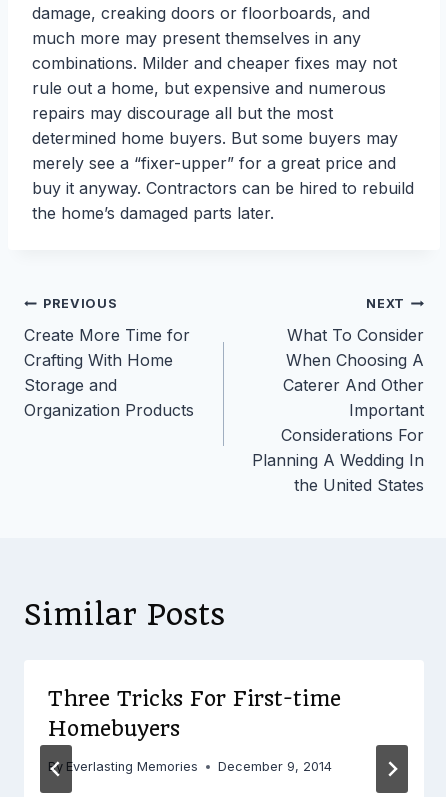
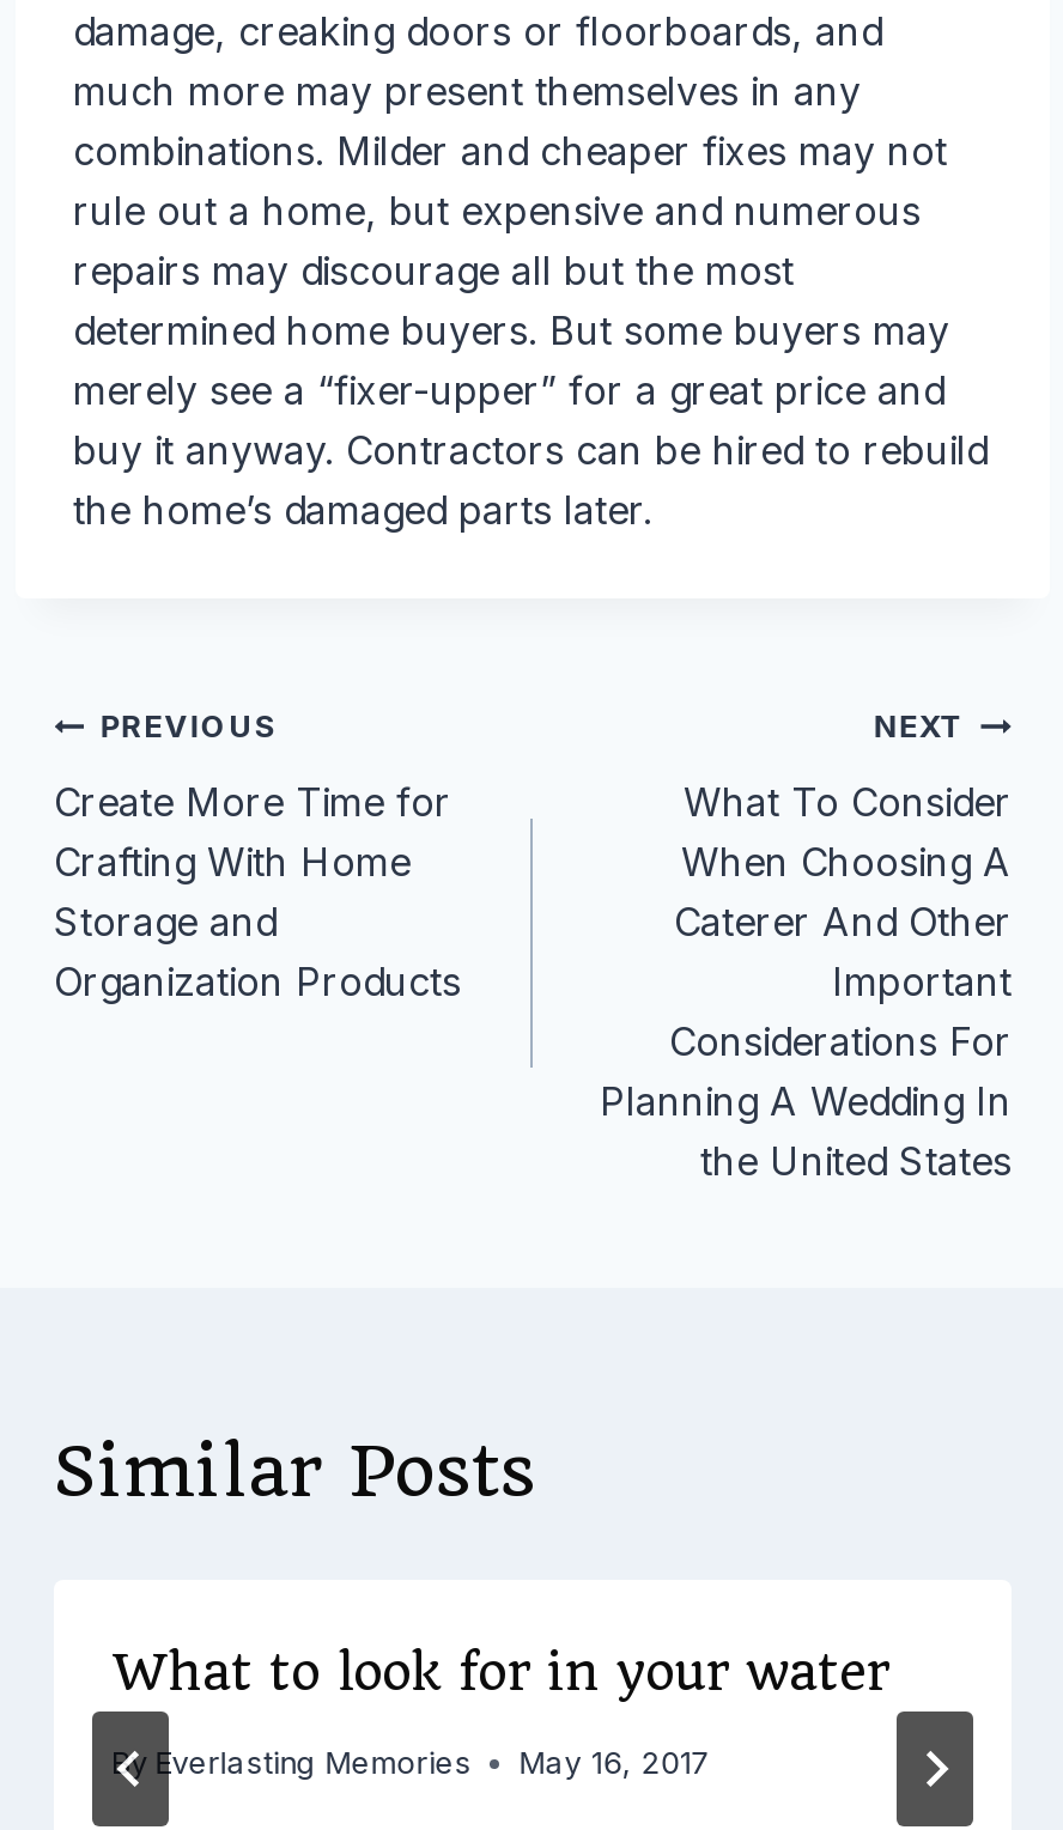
- Three Tricks For First-time
- Homebuyers
+ What to look for in your water

- December 9, 2014
+ May 16, 2017
